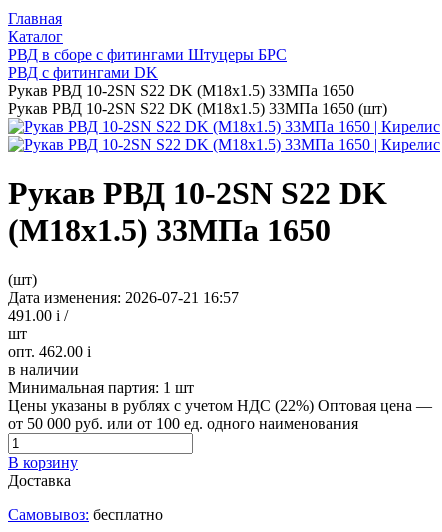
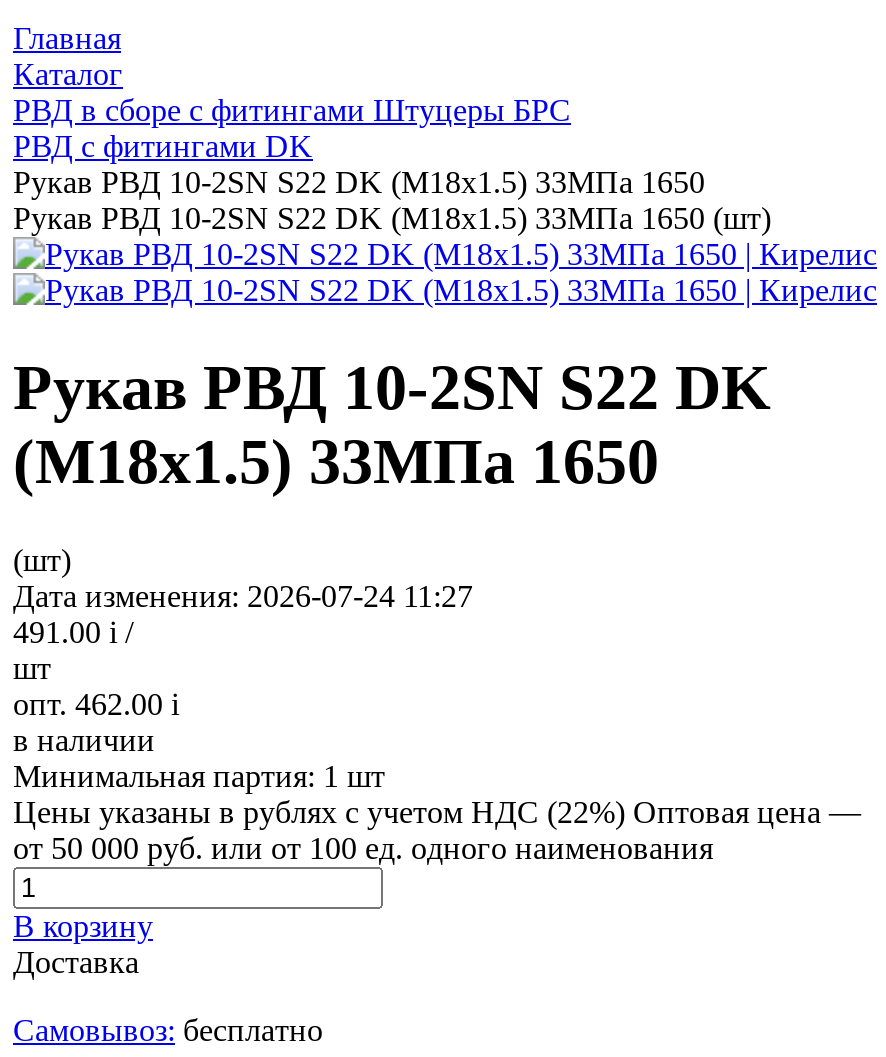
- Дата изменения: 2026-07-21 16:57
+ Дата изменения: 2026-07-24 11:27
